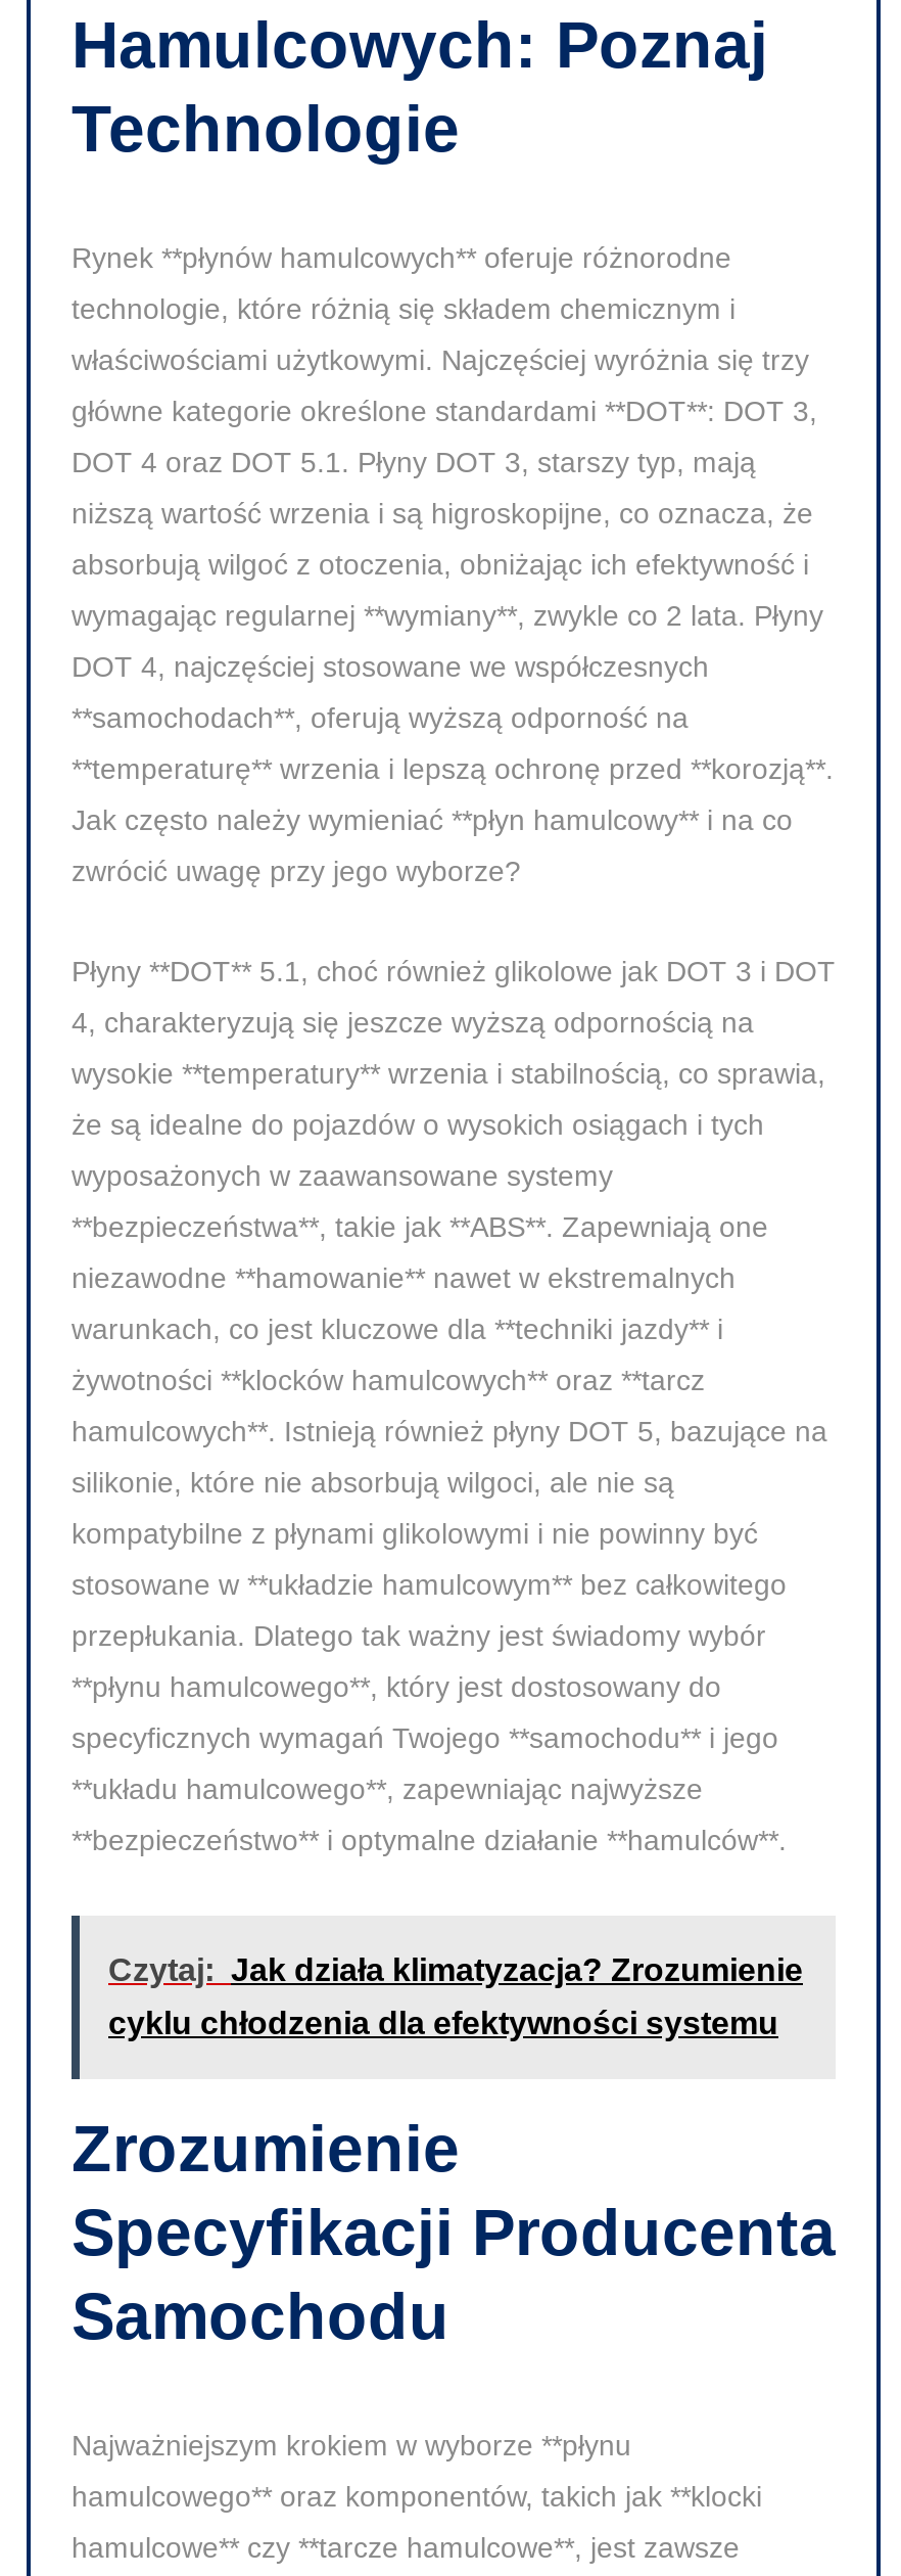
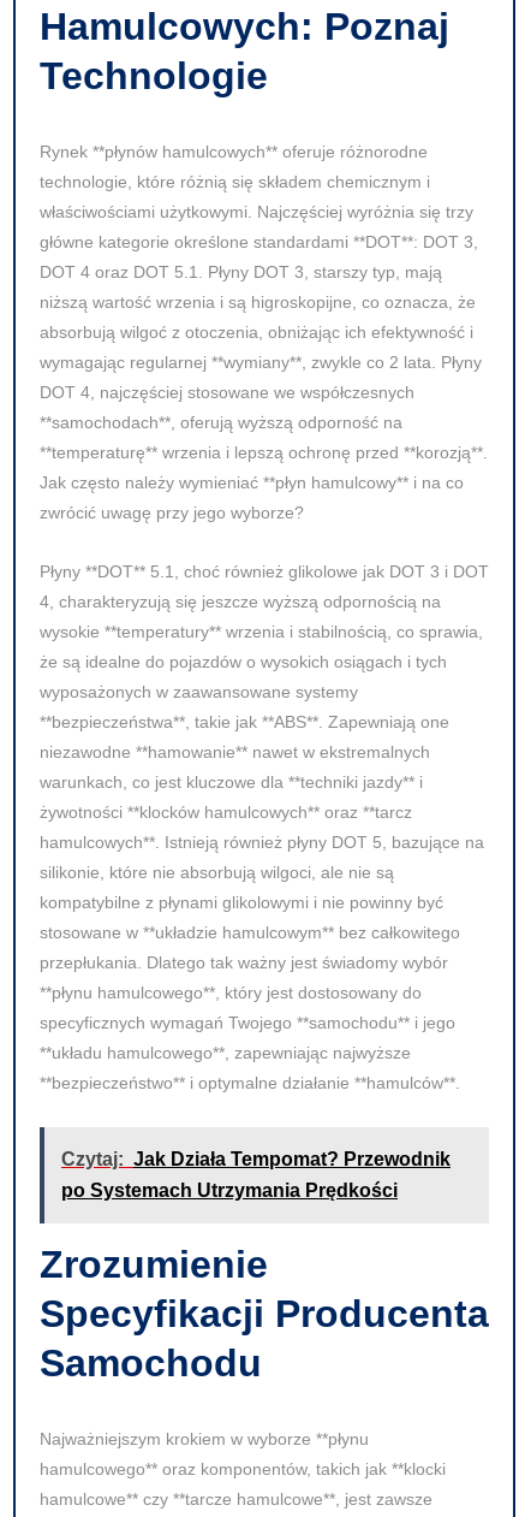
- Czytaj: Jak działa klimatyzacja? Zrozumienie
+ Czytaj: Jak Działa Tempomat? Przewodnik

- cyklu chłodzenia dla efektywności systemu
+ po Systemach Utrzymania Prędkości
